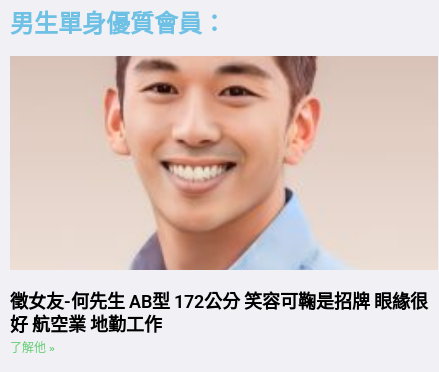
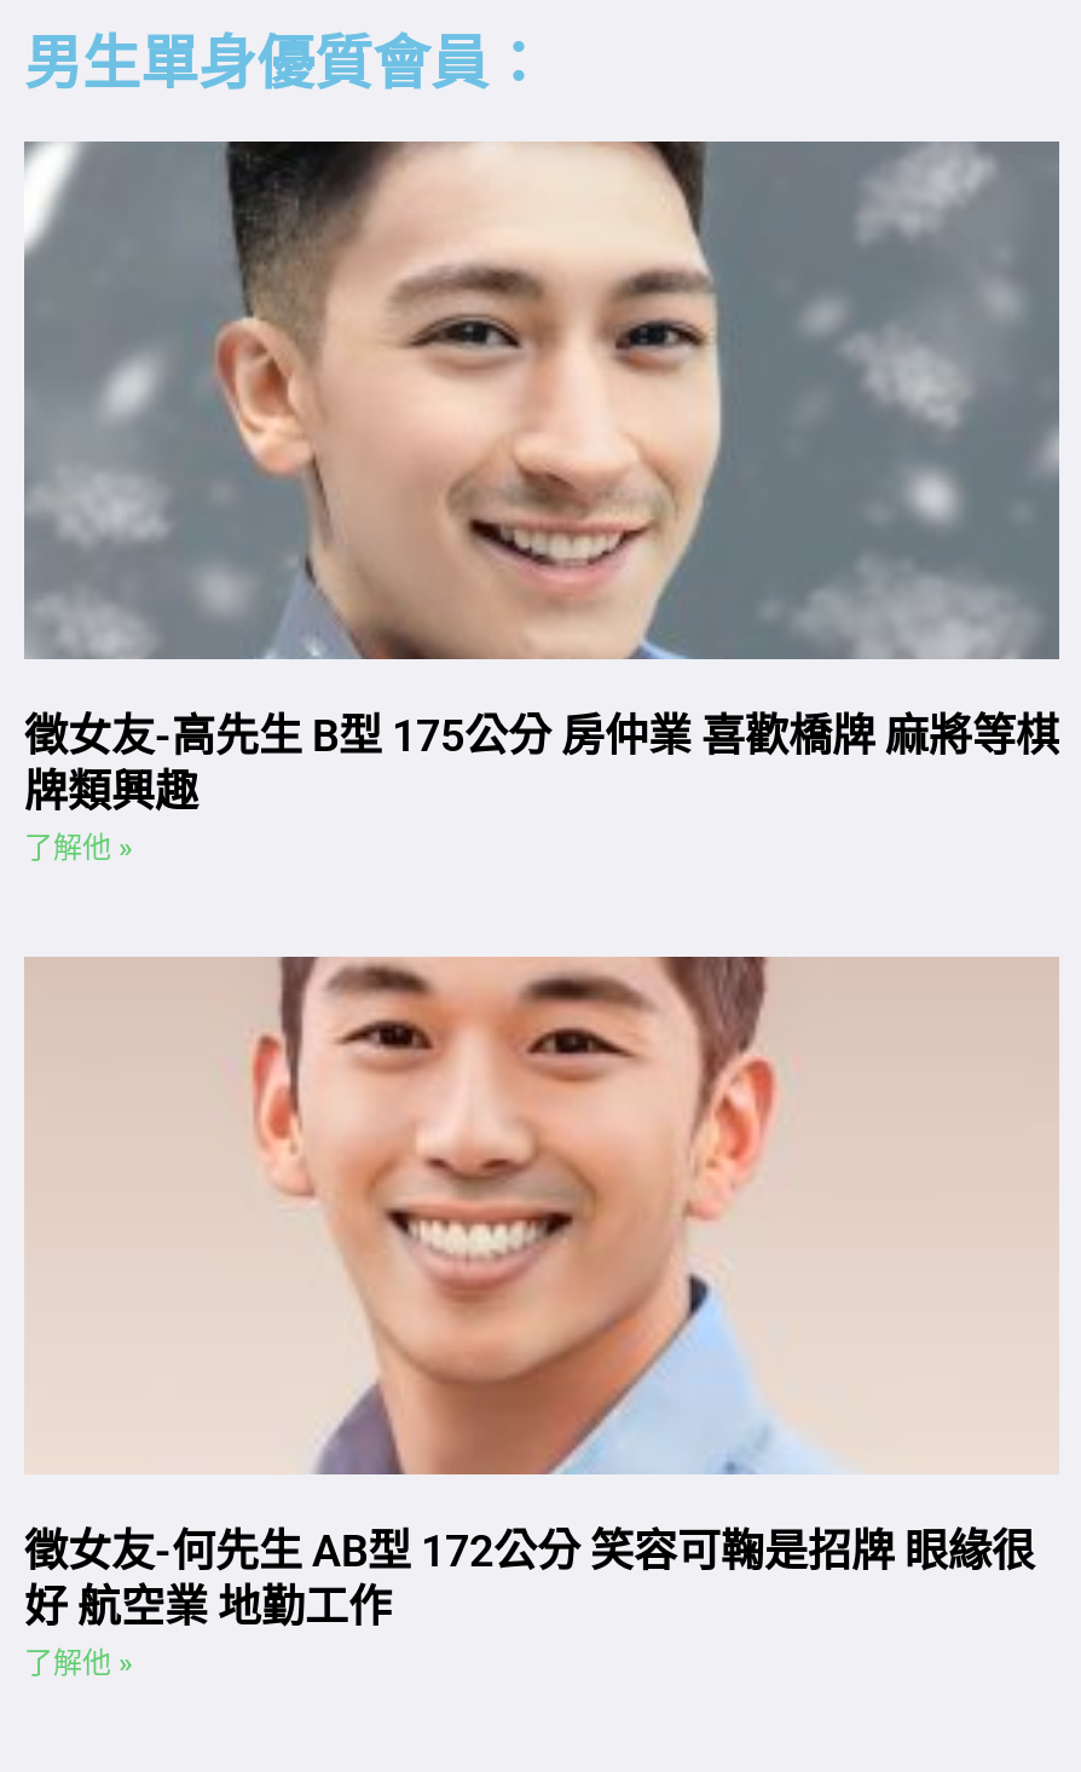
+ [image]
+ 徵女友-高先生 B型 175公分 房仲業 喜歡橋牌 麻將等棋
+ 牌類興趣
+ 了解他 »
